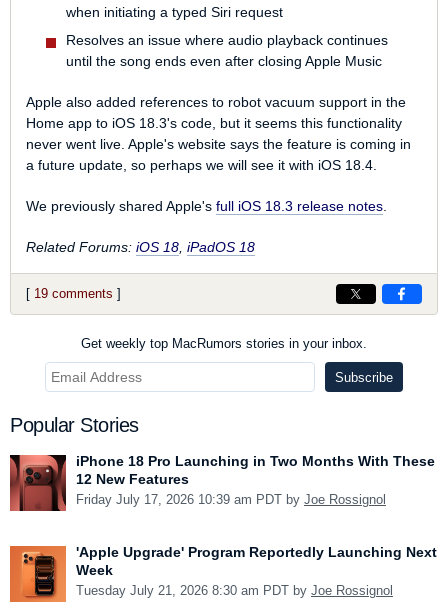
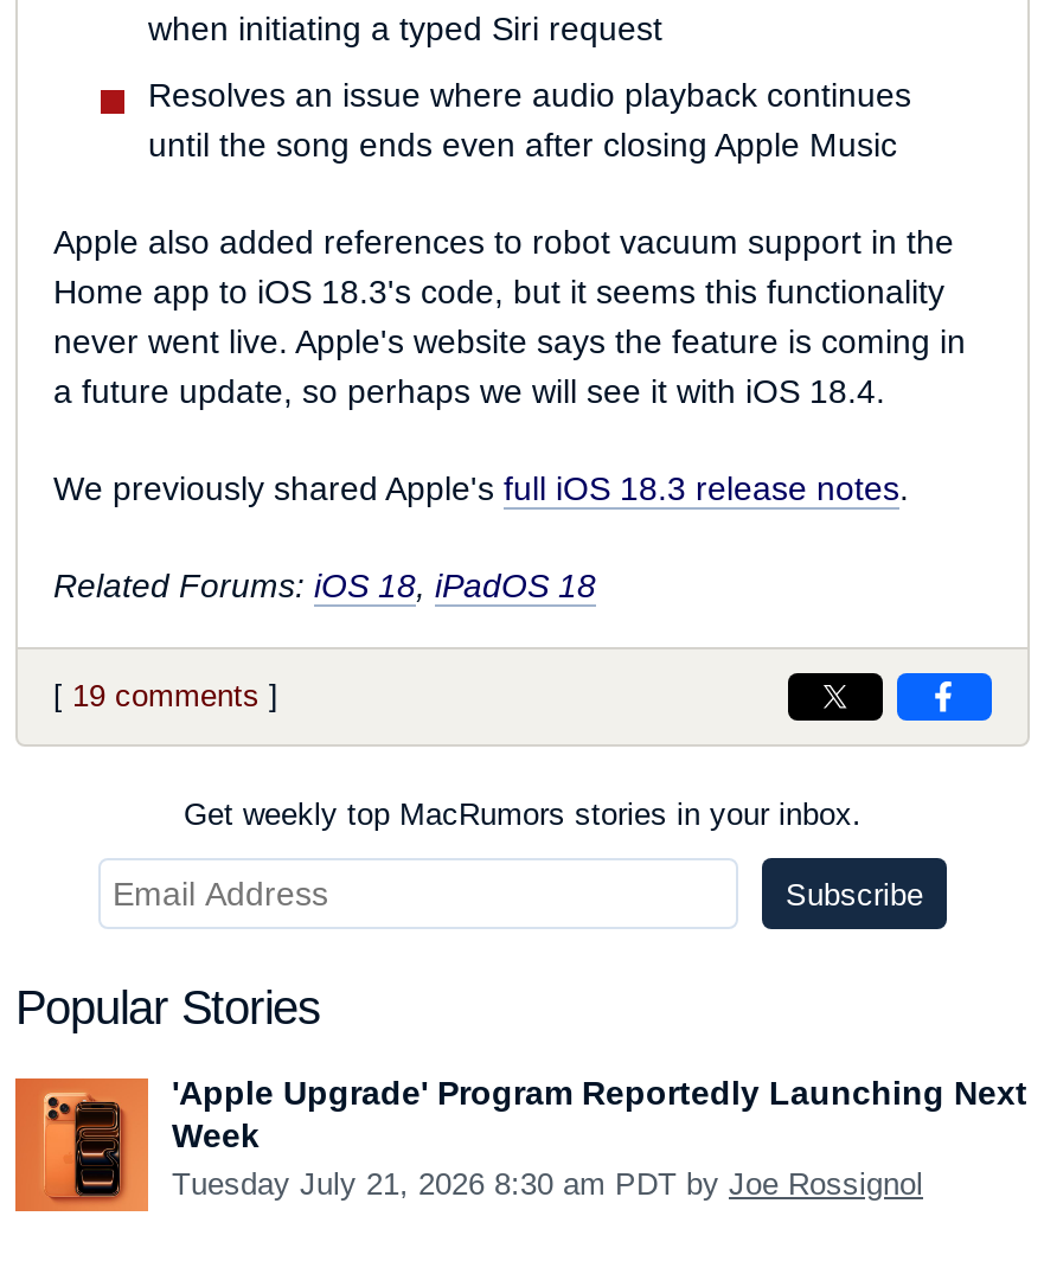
- [image]
- iPhone 18 Pro Launching in Two Months With These
- 12 New Features
- Friday July 17, 2026 10:39 am PDT by Joe Rossignol
